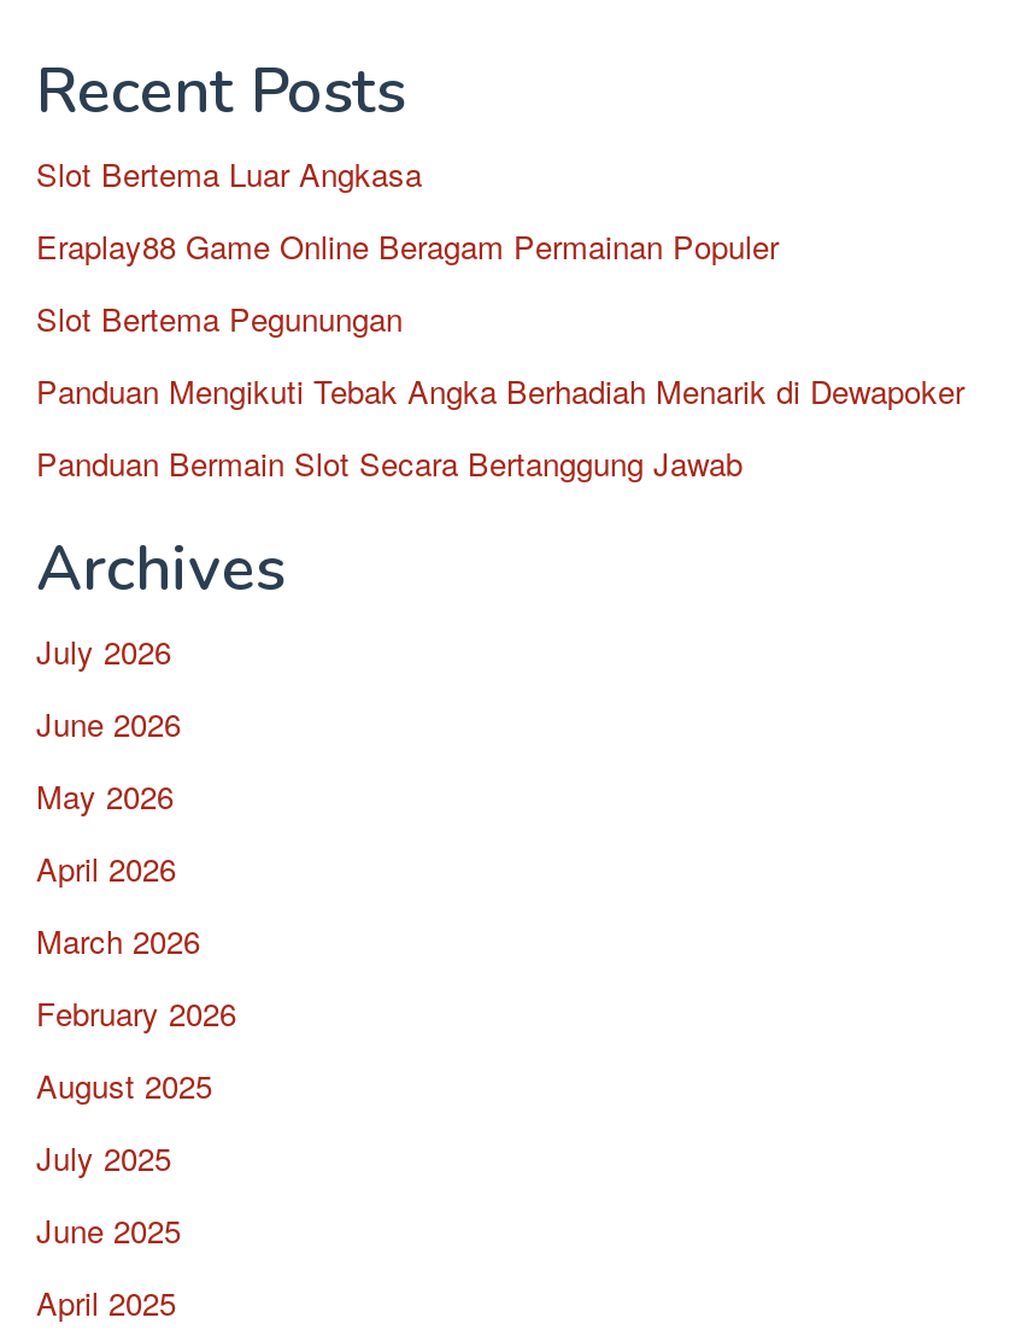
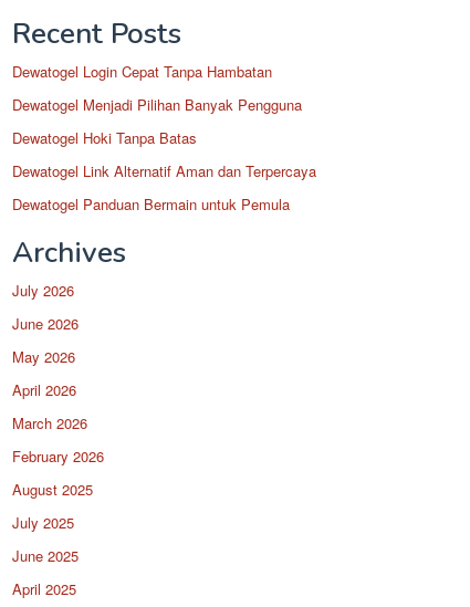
- Slot Bertema Luar Angkasa
+ Dewatogel Login Cepat Tanpa Hambatan

- Eraplay88 Game Online Beragam Permainan Populer
+ Dewatogel Menjadi Pilihan Banyak Pengguna

- Slot Bertema Pegunungan
+ Dewatogel Hoki Tanpa Batas

- Panduan Mengikuti Tebak Angka Berhadiah Menarik di Dewapoker
+ Dewatogel Link Alternatif Aman dan Terpercaya

- Panduan Bermain Slot Secara Bertanggung Jawab
+ Dewatogel Panduan Bermain untuk Pemula
